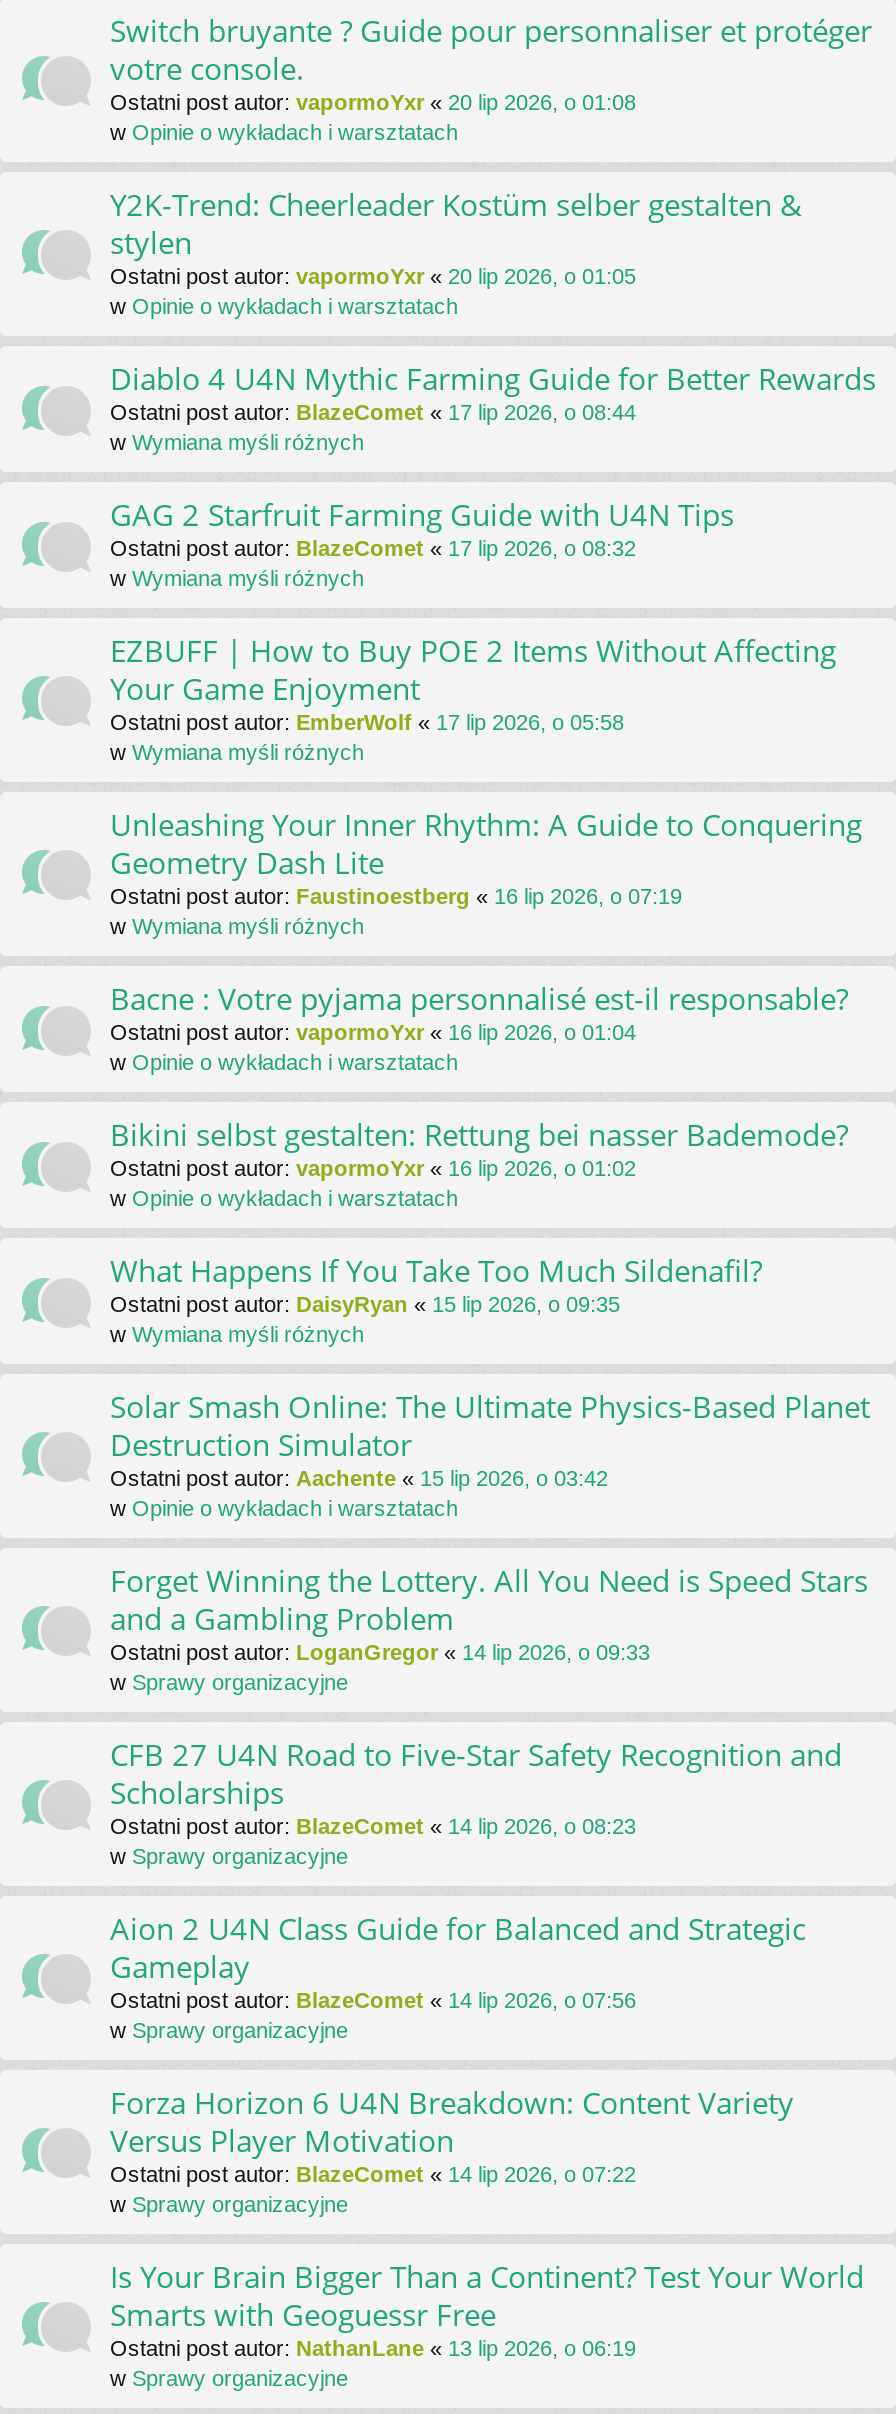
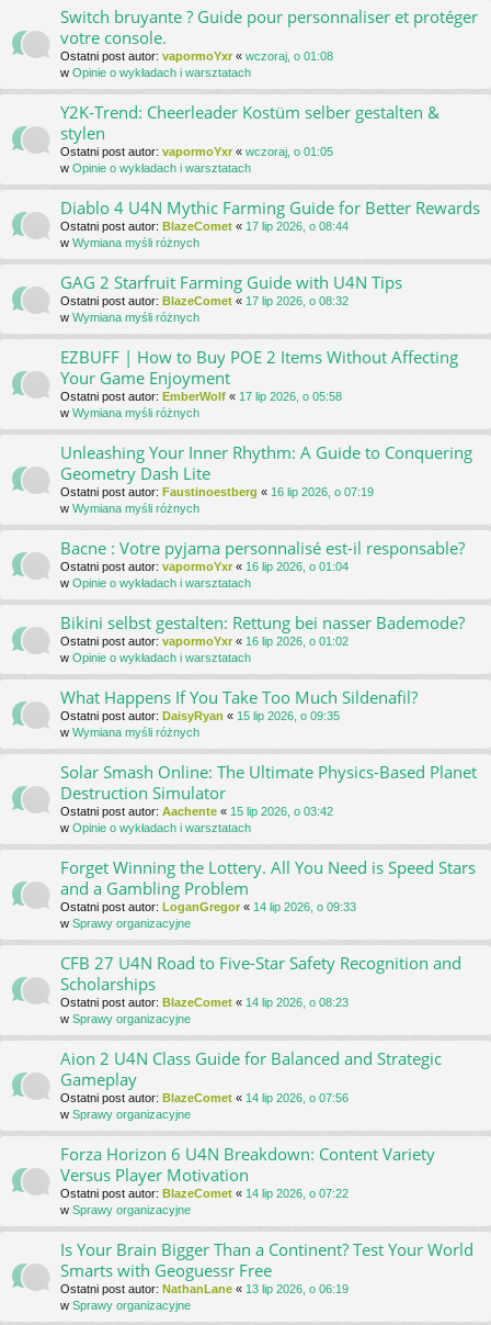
- Ostatni post autor: vapormoYxr «20 lip 2026, o 01:08
+ Ostatni post autor: vapormoYxr «wczoraj, o 01:08

- Ostatni post autor: vapormoYxr «20 lip 2026, o 01:05
+ Ostatni post autor: vapormoYxr «wczoraj, o 01:05
